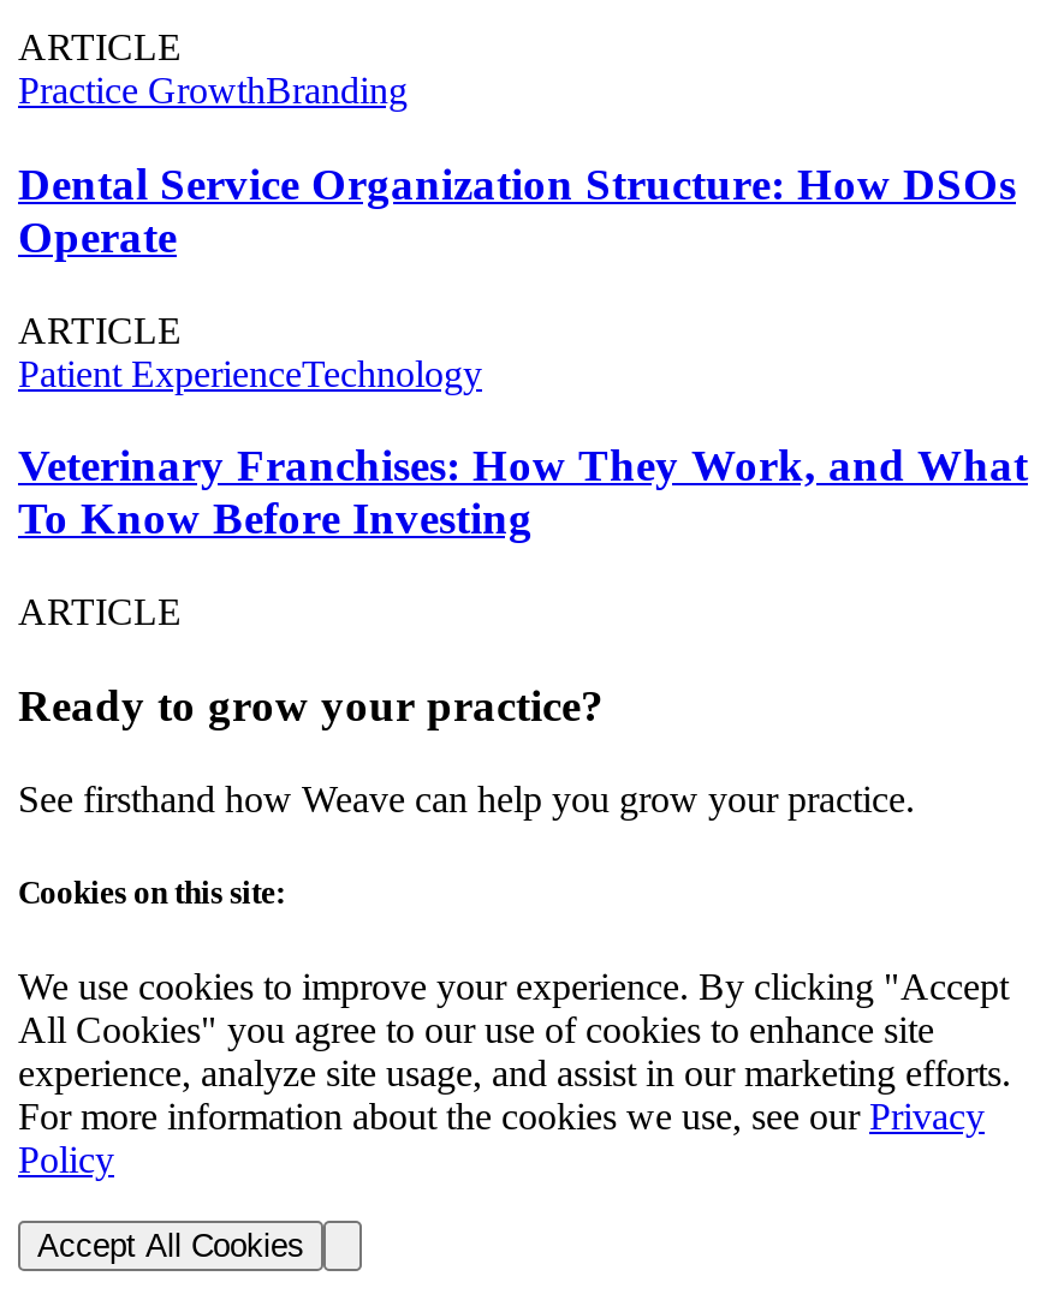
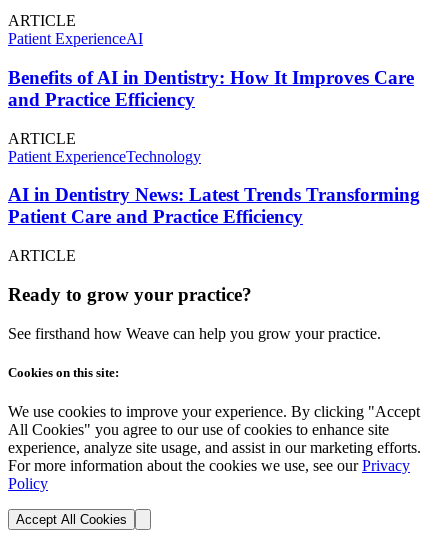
- Practice GrowthBranding
+ Patient ExperienceAI

- Dental Service Organization Structure: How DSOs
- Operate
+ Benefits of AI in Dentistry: How It Improves Care
+ and Practice Efficiency

- Veterinary Franchises: How They Work, and What
- To Know Before Investing
+ AI in Dentistry News: Latest Trends Transforming
+ Patient Care and Practice Efficiency
